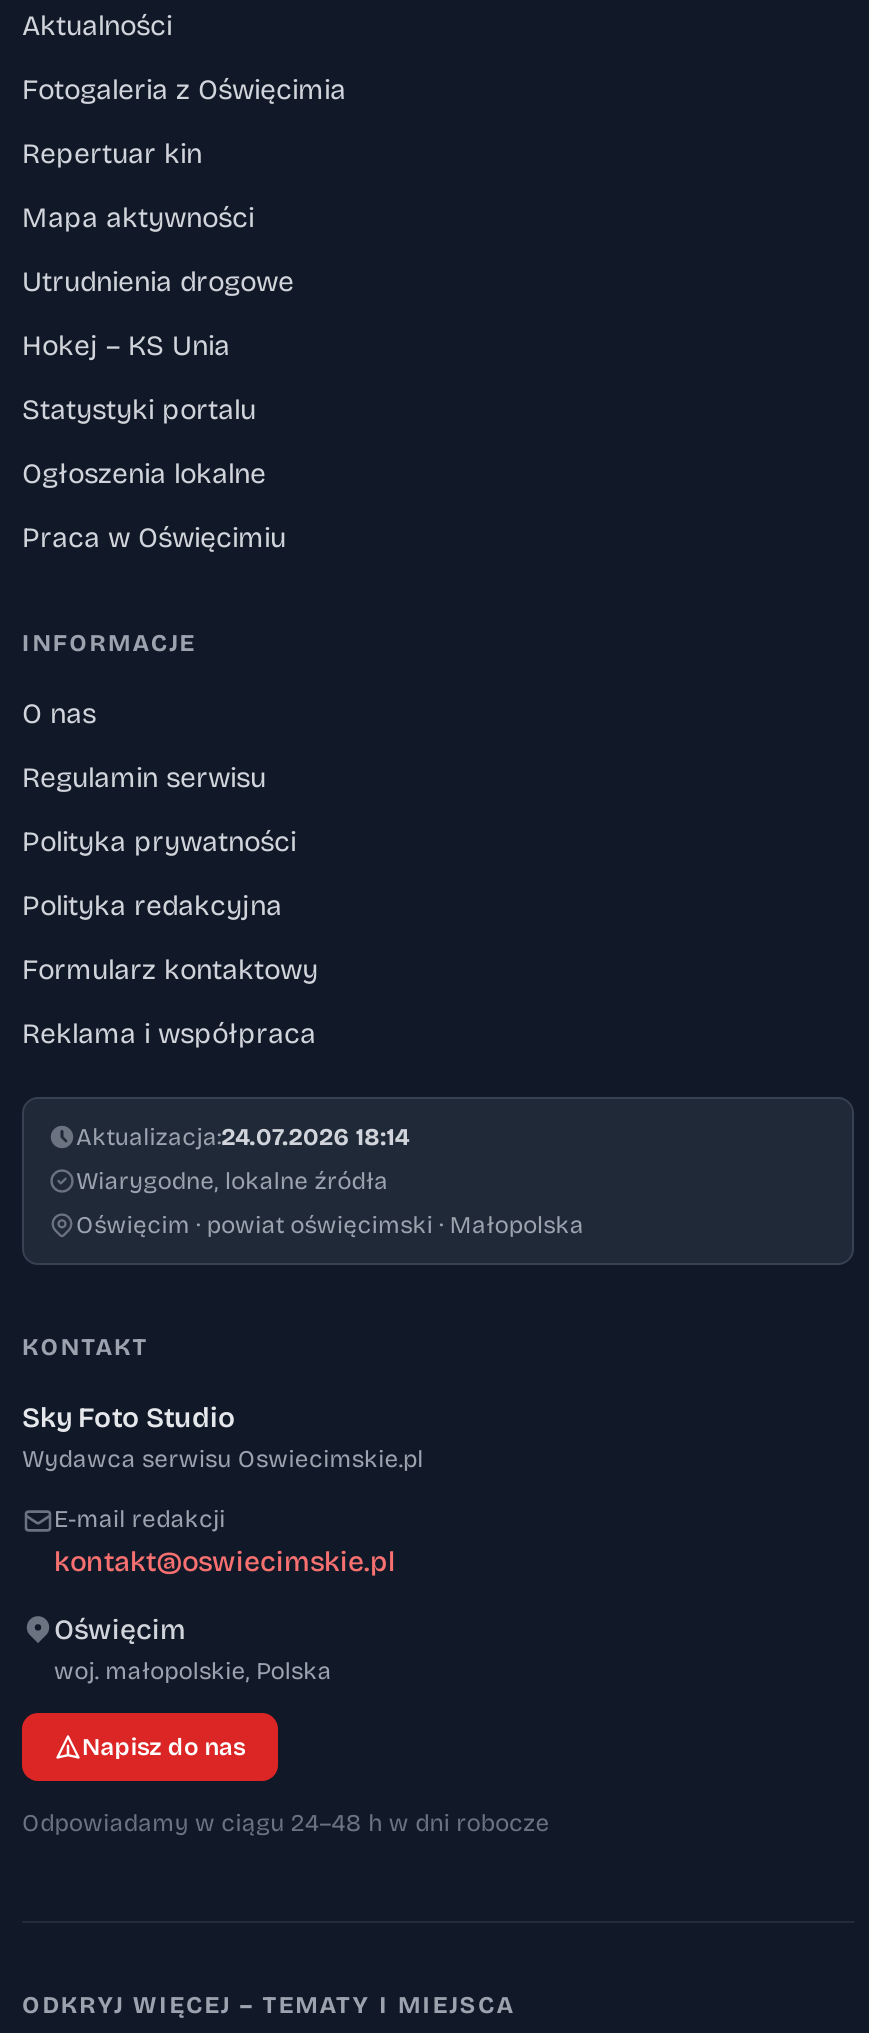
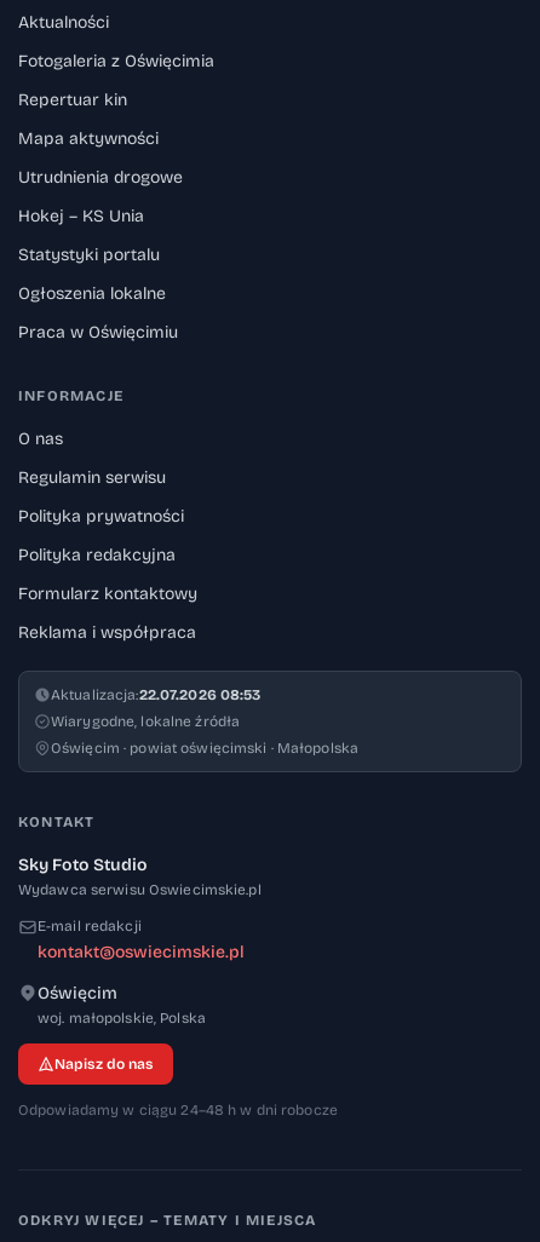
- Aktualizacja:24.07.2026 18:14
+ Aktualizacja:22.07.2026 08:53
